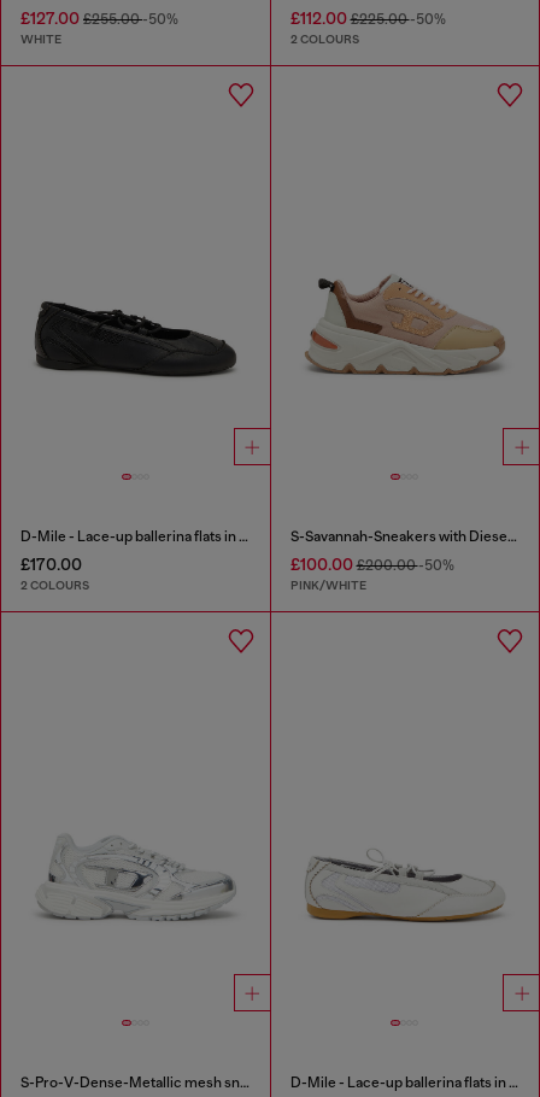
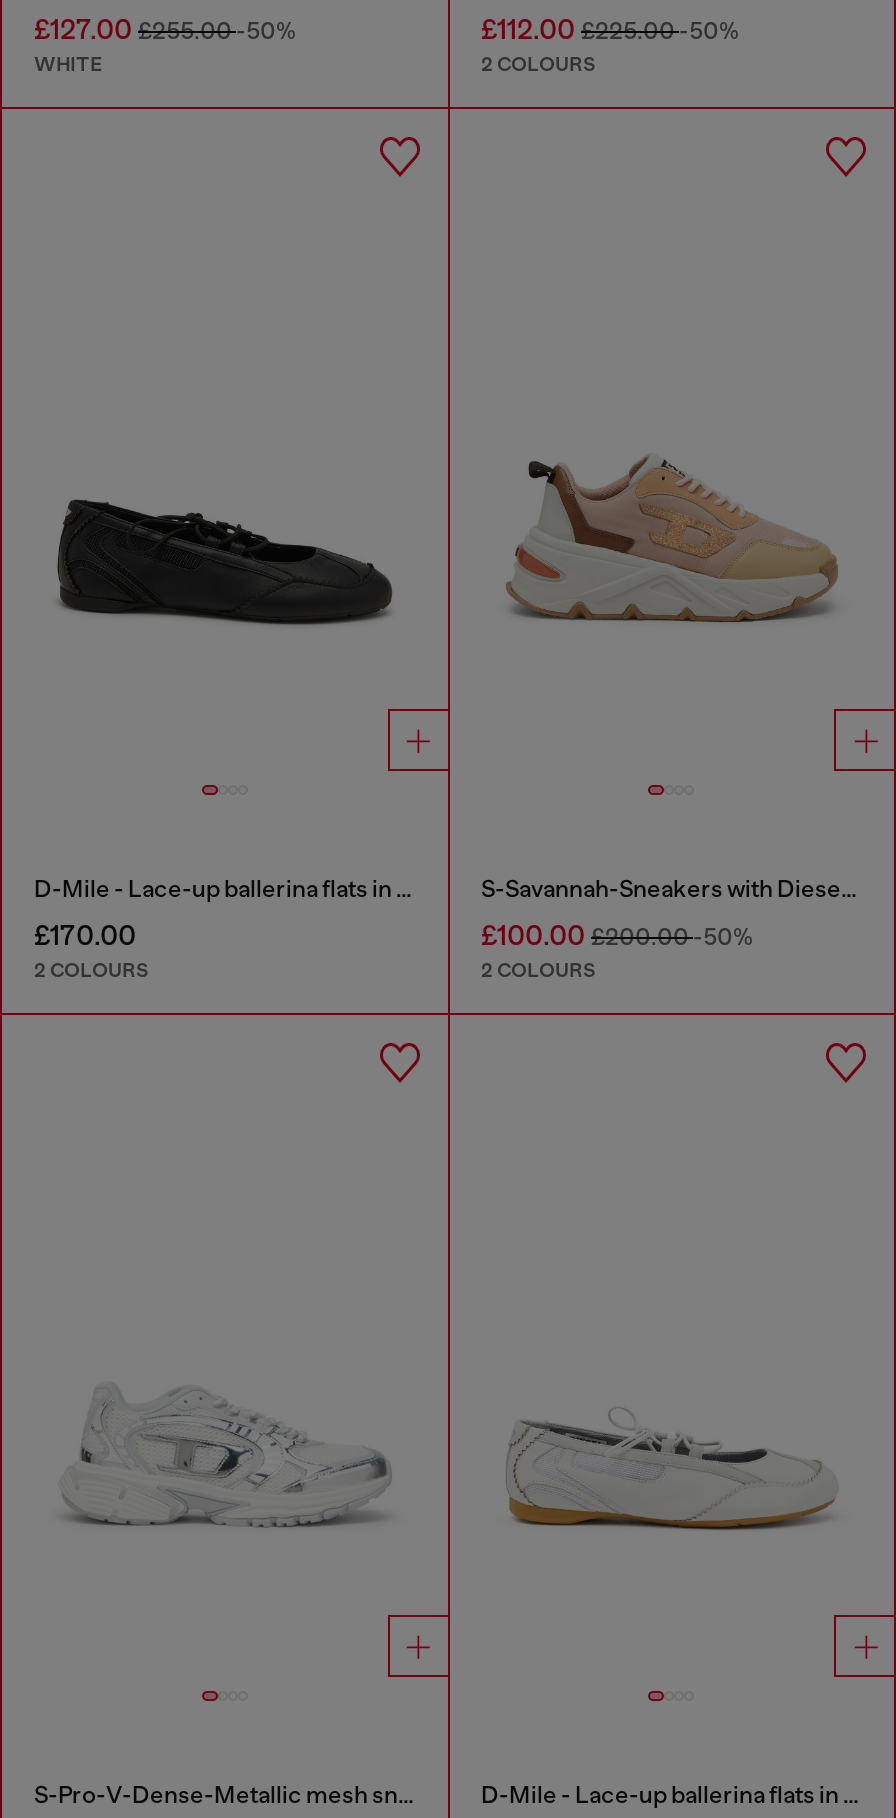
- PINK/WHITE
+ 2 COLOURS
